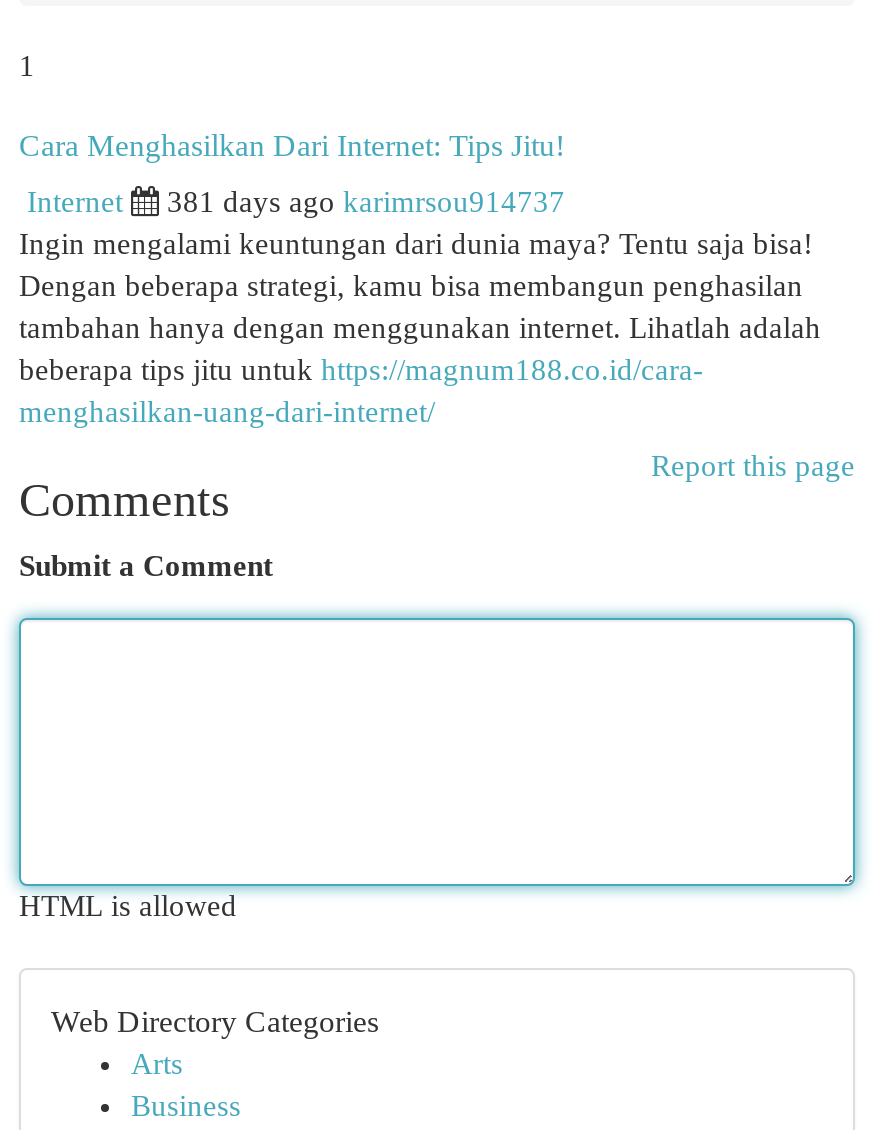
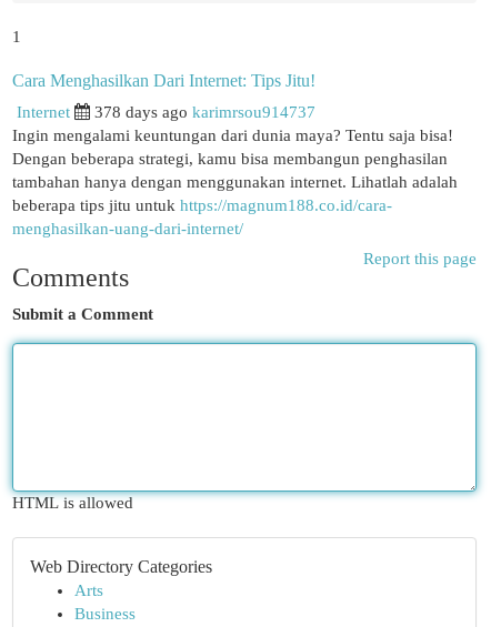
- 381 days ago karimrsou914737
+ 378 days ago karimrsou914737
